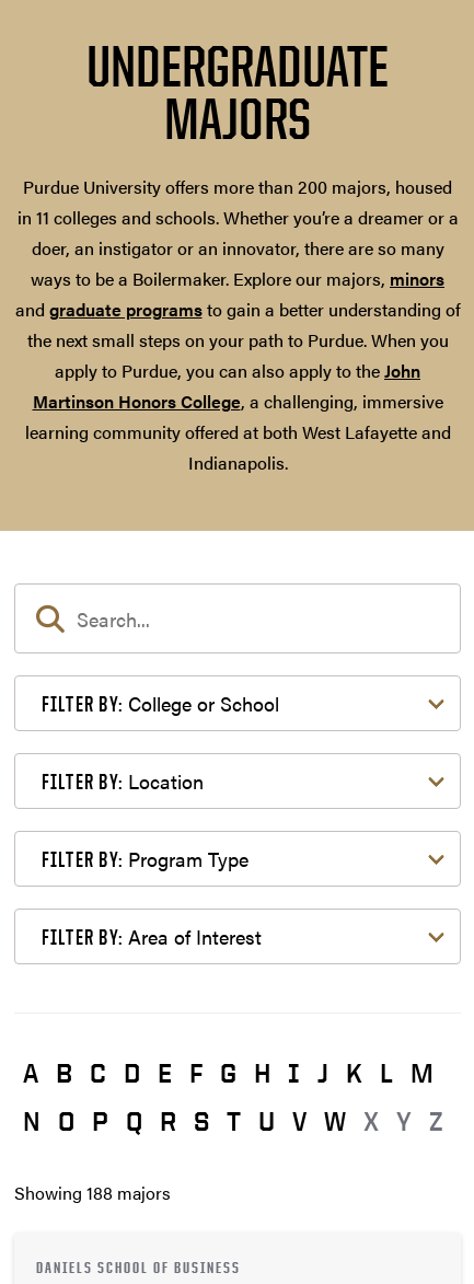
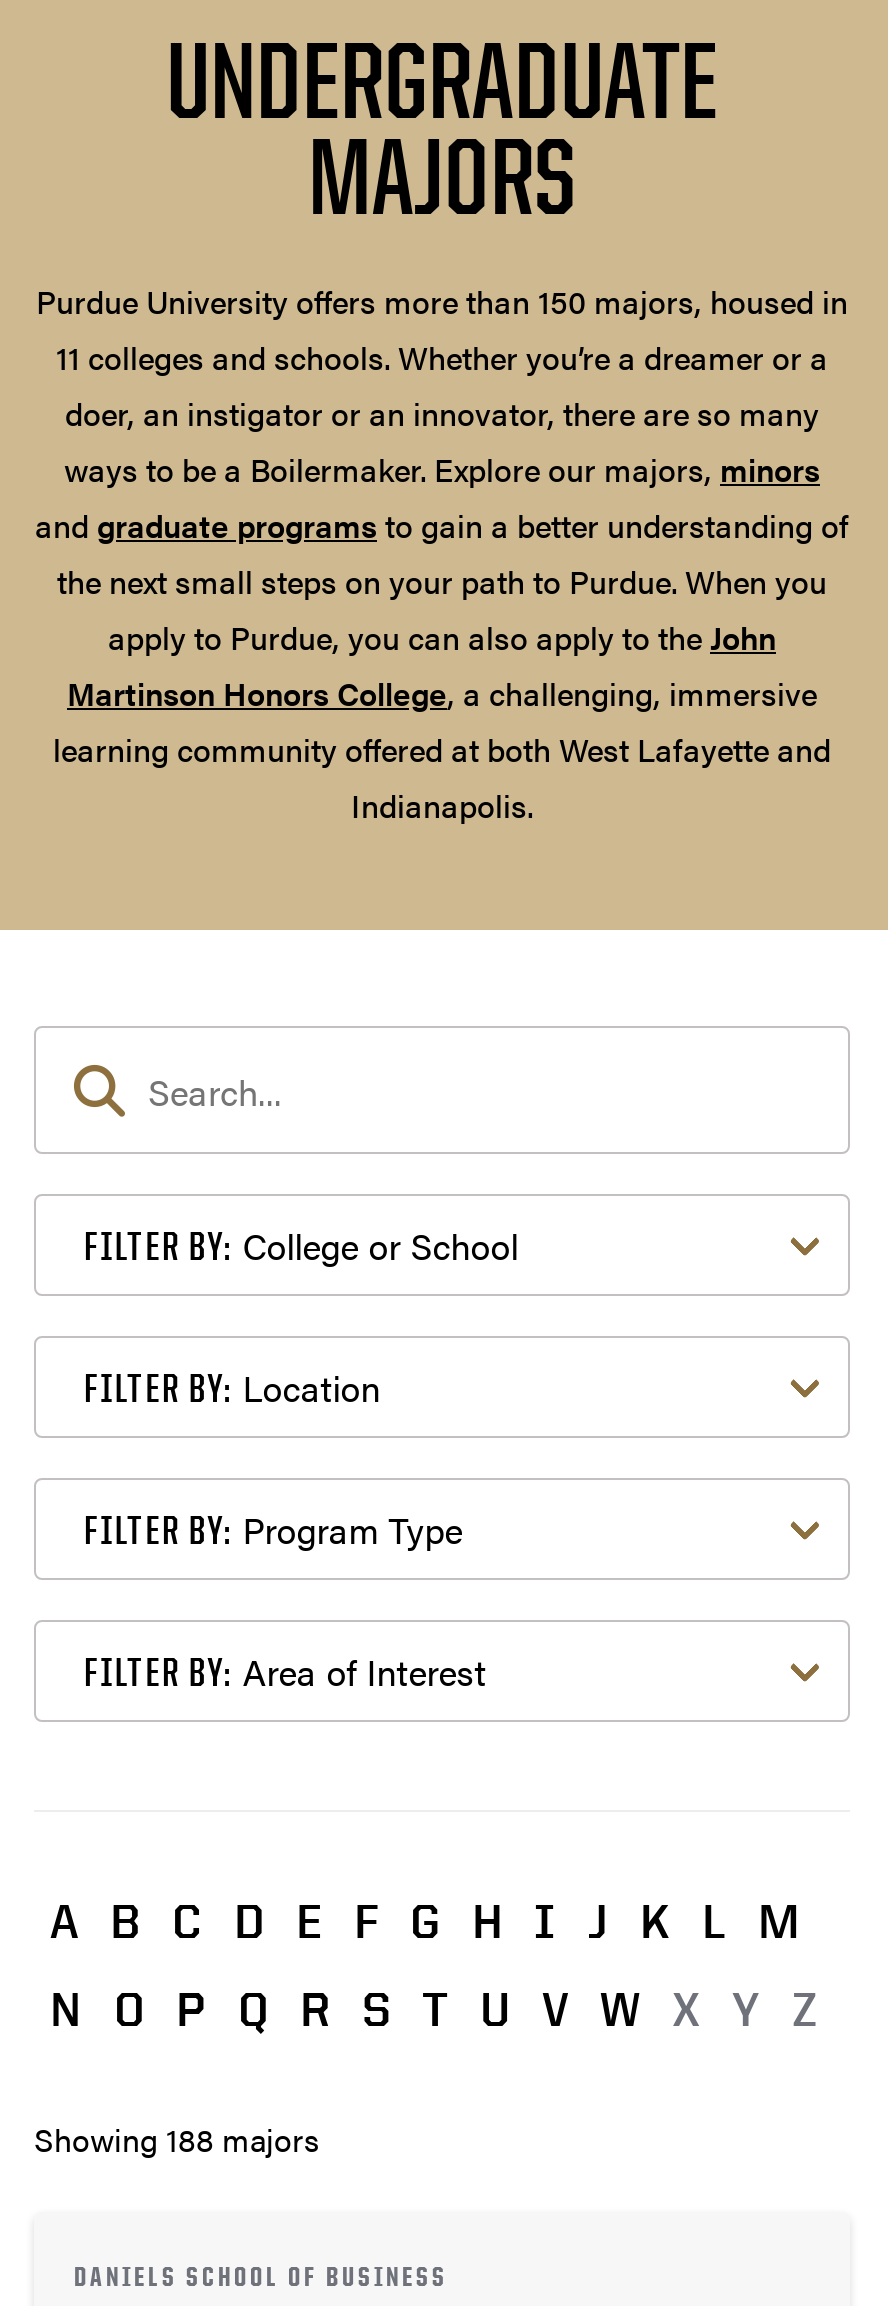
- Purdue University offers more than 200 majors, housed
- in 11 colleges and schools. Whether you’re a dreamer or a
+ Purdue University offers more than 150 majors, housed in
+ 11 colleges and schools. Whether you’re a dreamer or a
